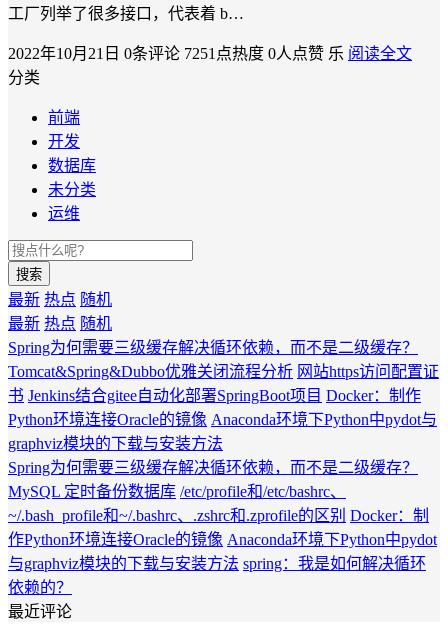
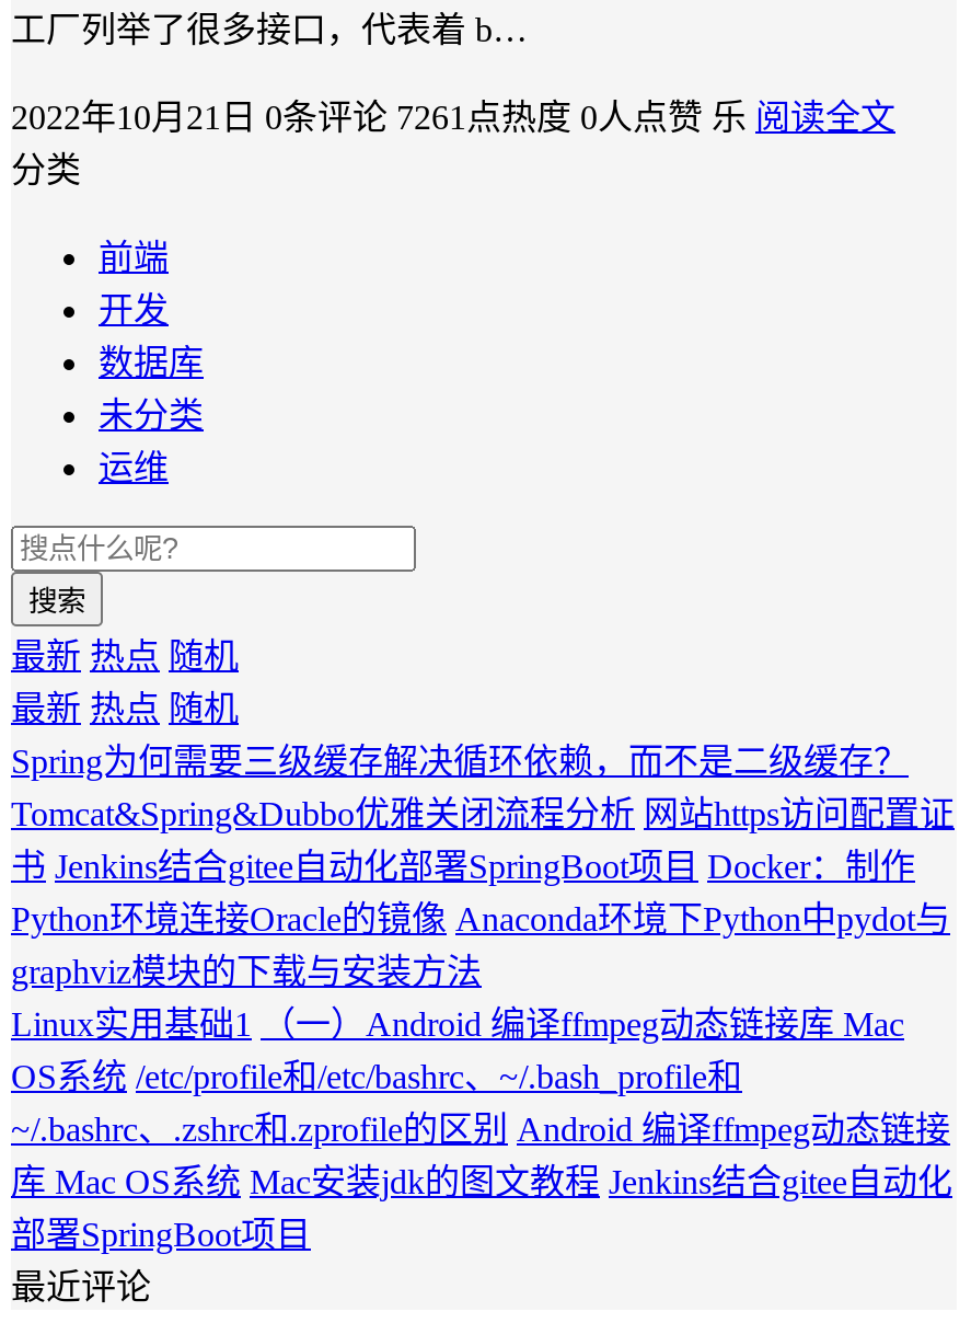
- 2022年10月21日 0条评论 7251点热度 0人点赞 乐 阅读全文
+ 2022年10月21日 0条评论 7261点热度 0人点赞 乐 阅读全文

- Spring为何需要三级缓存解决循环依赖，而不是二级缓存？
- MySQL 定时备份数据库 /etc/profile和/etc/bashrc、
- ~/.bash_profile和~/.bashrc、.zshrc和.zprofile的区别 Docker：制
- 作Python环境连接Oracle的镜像 Anaconda环境下Python中pydot
- 与graphviz模块的下载与安装方法 spring：我是如何解决循环
- 依赖的？
+ Linux实用基础1 （一）Android 编译ffmpeg动态链接库 Mac
+ OS系统 /etc/profile和/etc/bashrc、~/.bash_profile和
+ ~/.bashrc、.zshrc和.zprofile的区别 Android 编译ffmpeg动态链接
+ 库 Mac OS系统 Mac安装jdk的图文教程 Jenkins结合gitee自动化
+ 部署SpringBoot项目
